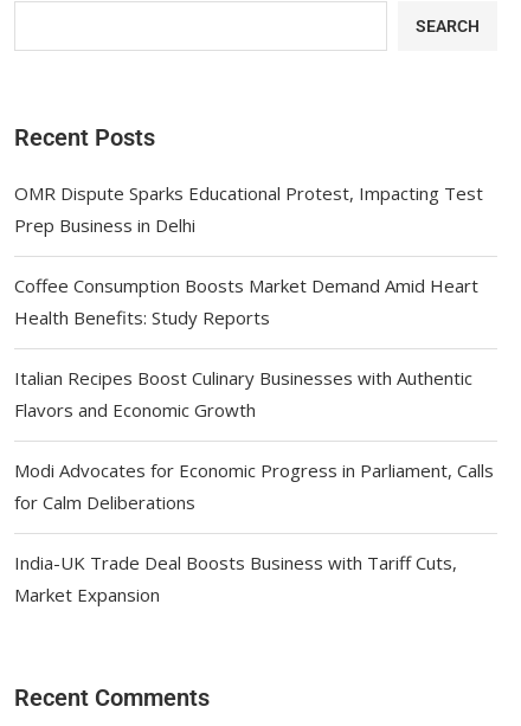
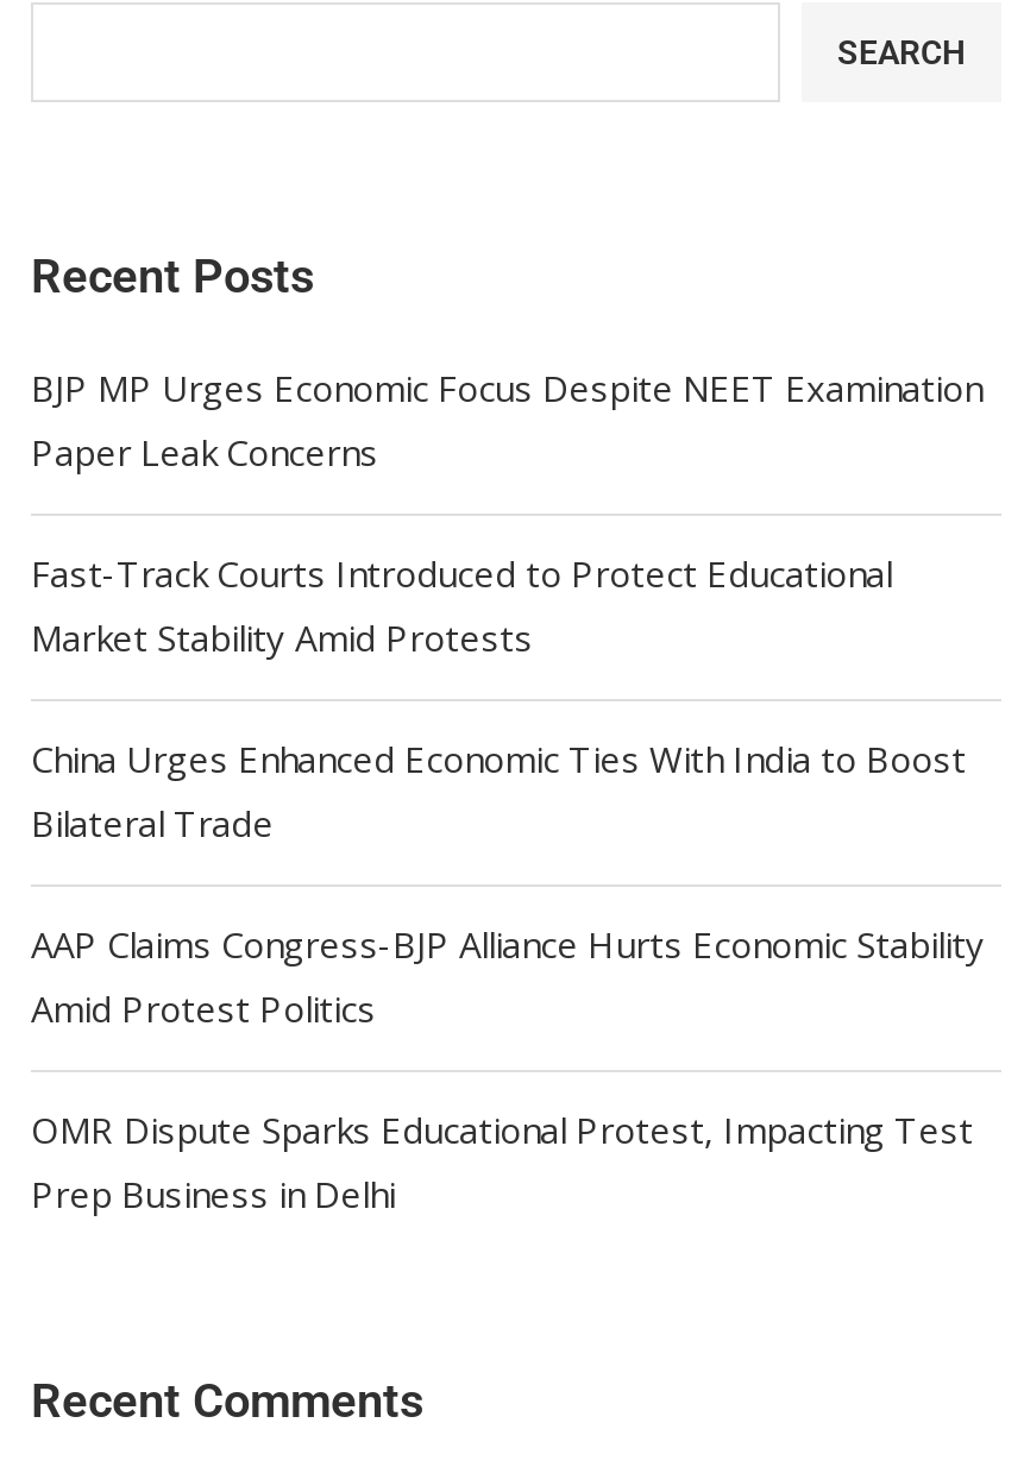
+ BJP MP Urges Economic Focus Despite NEET Examination
+ Paper Leak Concerns
+ Fast-Track Courts Introduced to Protect Educational
+ Market Stability Amid Protests
+ China Urges Enhanced Economic Ties With India to Boost
+ Bilateral Trade
+ AAP Claims Congress-BJP Alliance Hurts Economic Stability
+ Amid Protest Politics

moved down: OMR Dispute Sparks Educational Protest, Impacting Test | Prep Business in Delhi

- Coffee Consumption Boosts Market Demand Amid Heart
- Health Benefits: Study Reports
- Italian Recipes Boost Culinary Businesses with Authentic
- Flavors and Economic Growth
- Modi Advocates for Economic Progress in Parliament, Calls
- for Calm Deliberations
- India-UK Trade Deal Boosts Business with Tariff Cuts,
- Market Expansion
